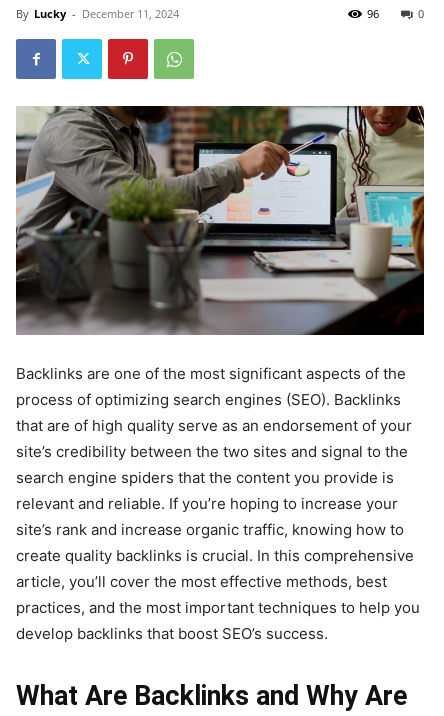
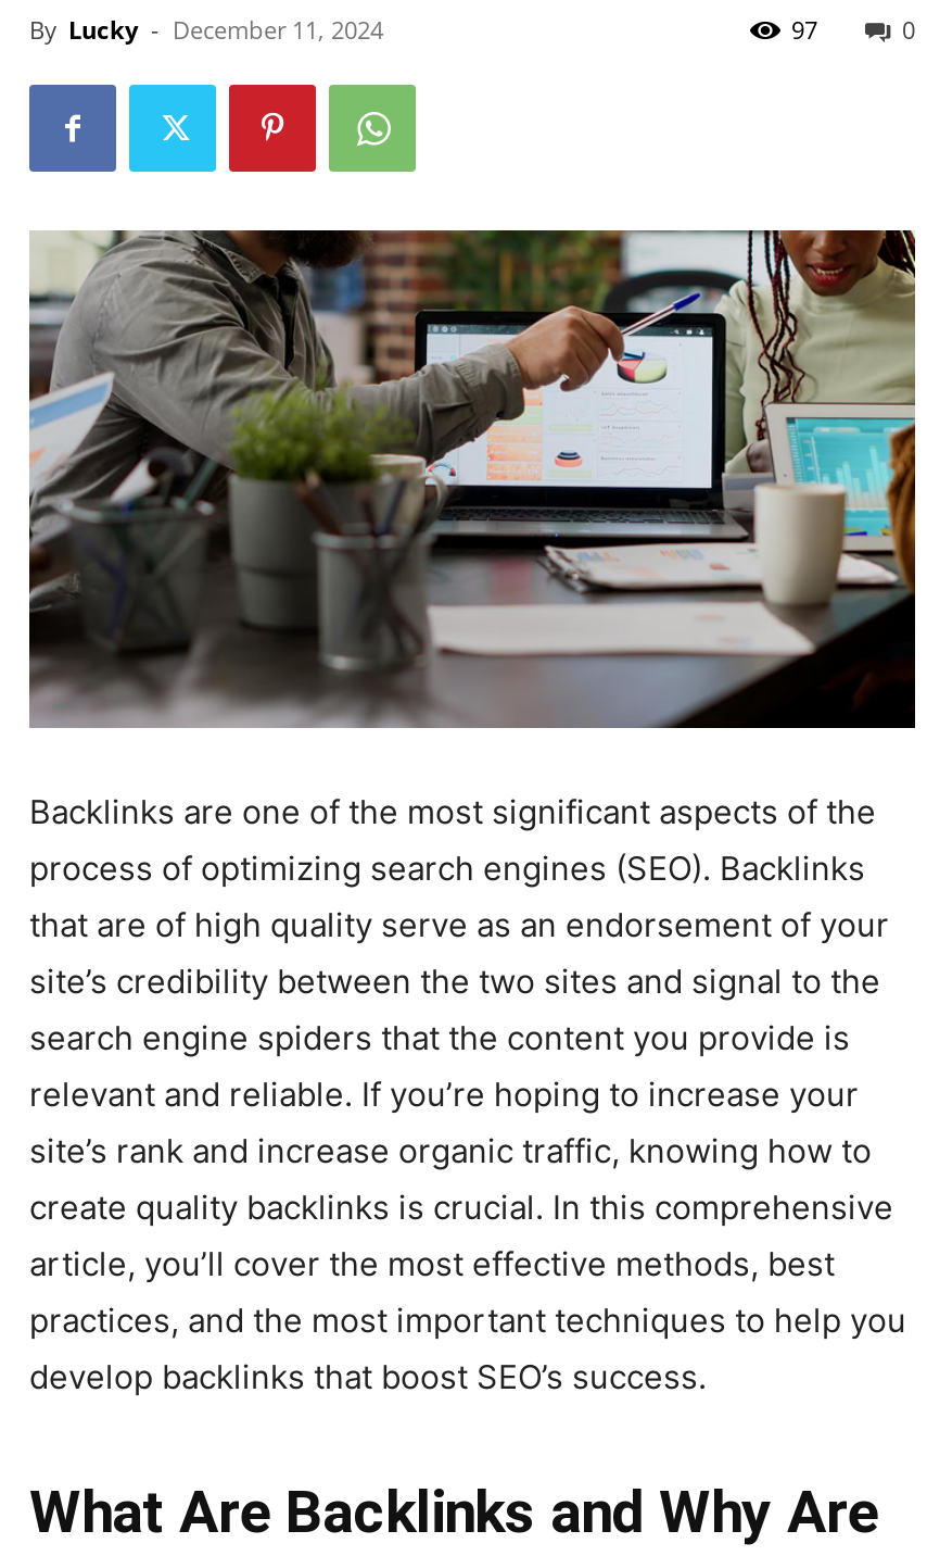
- 96
+ 97
